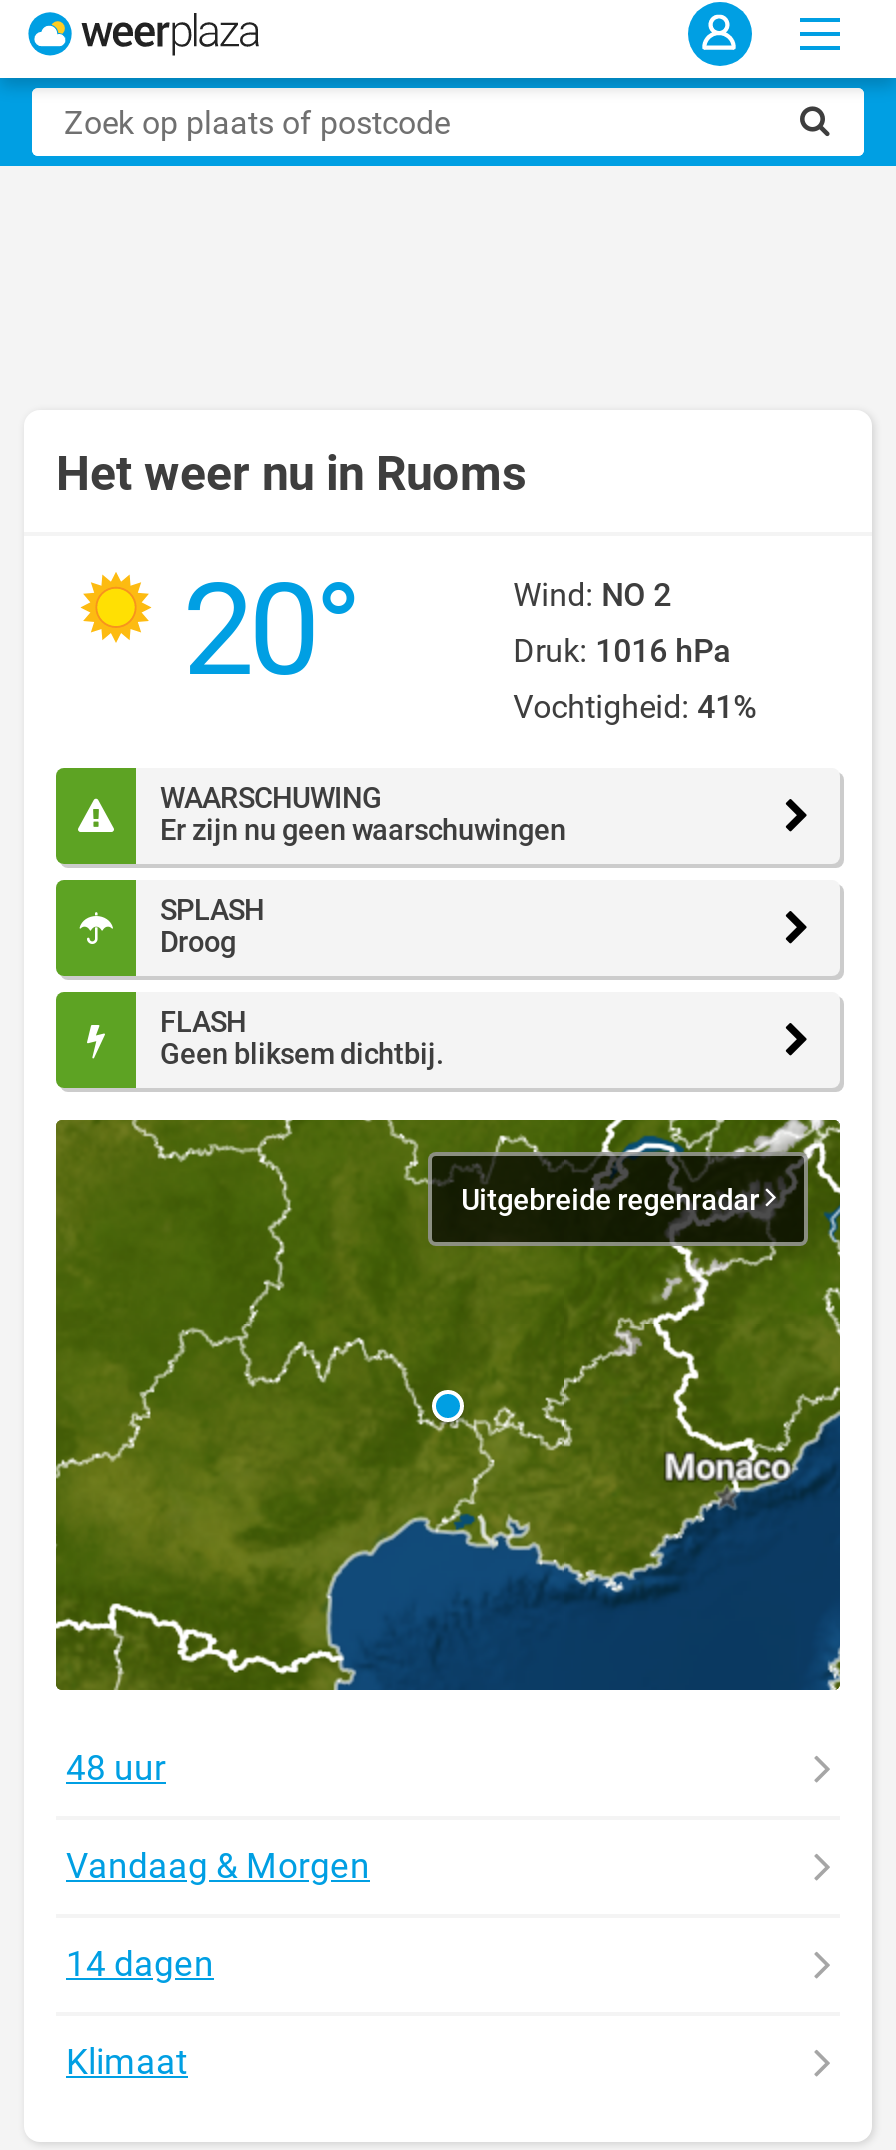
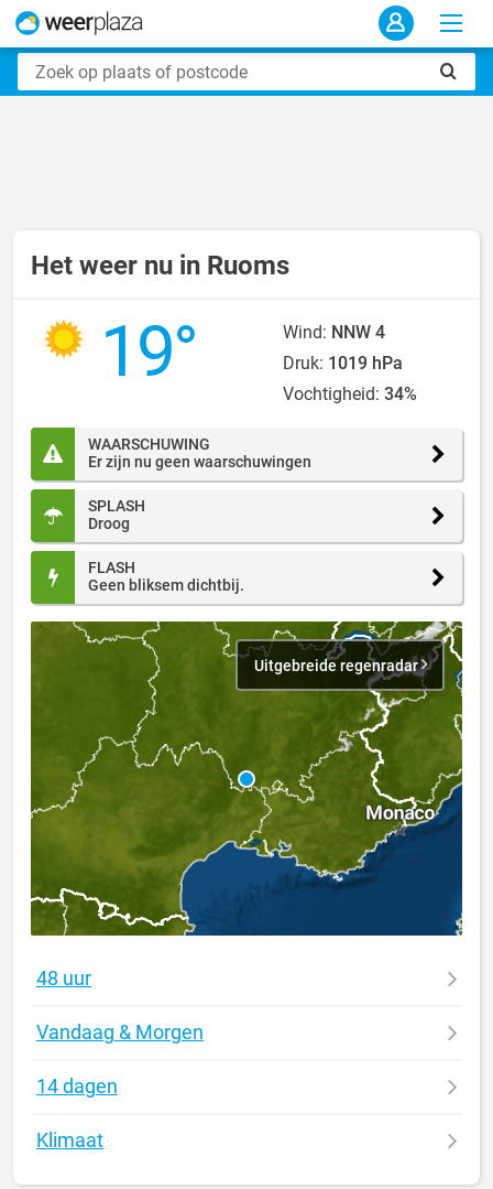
- 20°
+ 19°

- Wind: NO 2
+ Wind: NNW 4

- Druk: 1016 hPa
+ Druk: 1019 hPa

- Vochtigheid: 41%
+ Vochtigheid: 34%
